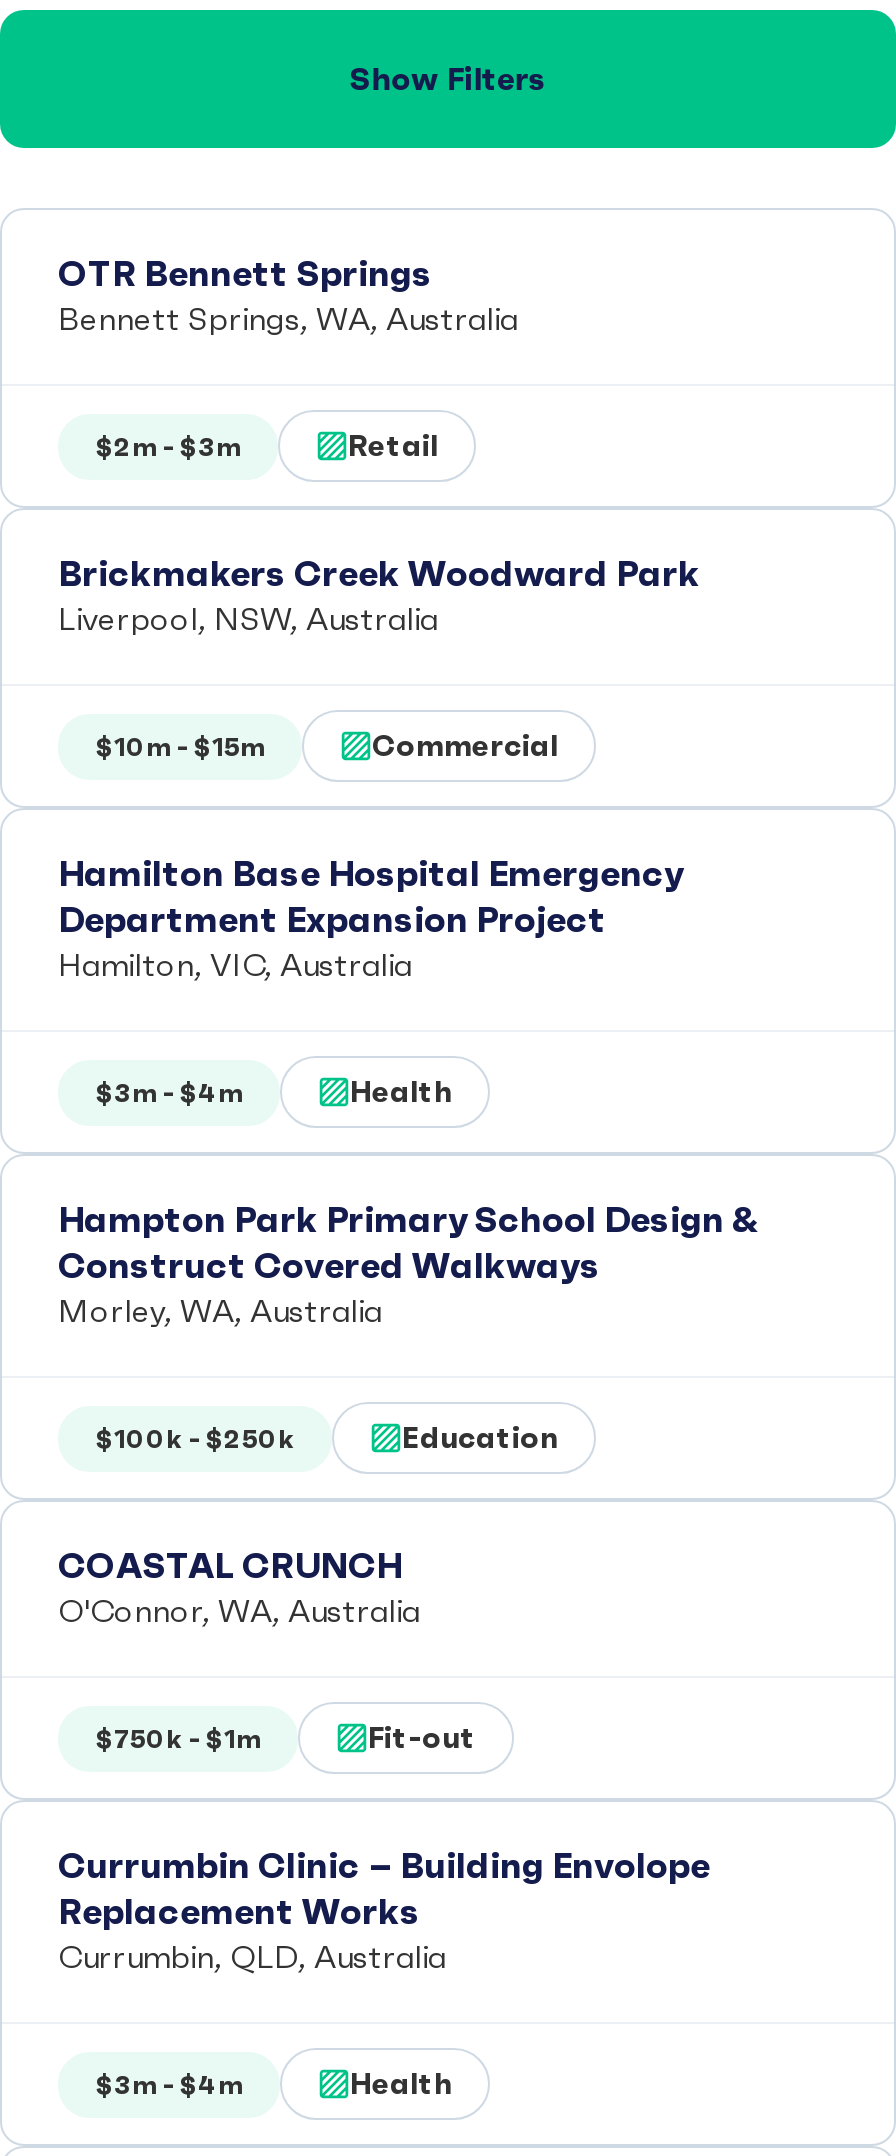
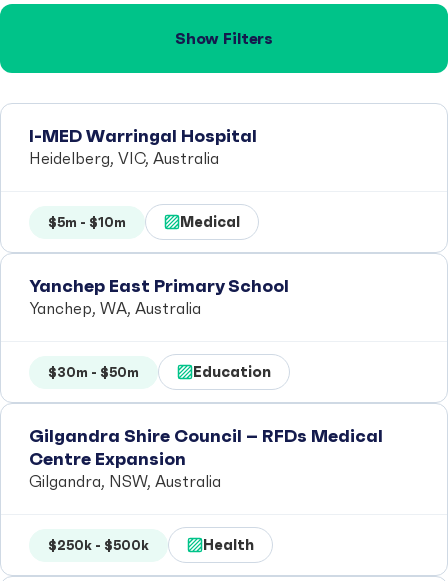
- OTR Bennett Springs
- Bennett Springs, WA, Australia
- $2m - $3m
- Retail
- Brickmakers Creek Woodward Park
- Liverpool, NSW, Australia
- $10m - $15m
- Commercial
- Hamilton Base Hospital Emergency
- Department Expansion Project
- Hamilton, VIC, Australia
- $3m - $4m
- Health
- Hampton Park Primary School Design &
- Construct Covered Walkways
- Morley, WA, Australia
- $100k - $250k
+ I-MED Warringal Hospital
+ Heidelberg, VIC, Australia
+ $5m - $10m
+ Medical
+ Yanchep East Primary School
+ Yanchep, WA, Australia
+ $30m - $50m

- COASTAL CRUNCH
- O'Connor, WA, Australia
- $750k - $1m
- Fit-out
- Currumbin Clinic – Building Envolope
- Replacement Works
- Currumbin, QLD, Australia
- $3m - $4m
+ Gilgandra Shire Council – RFDs Medical
+ Centre Expansion
+ Gilgandra, NSW, Australia
+ $250k - $500k
